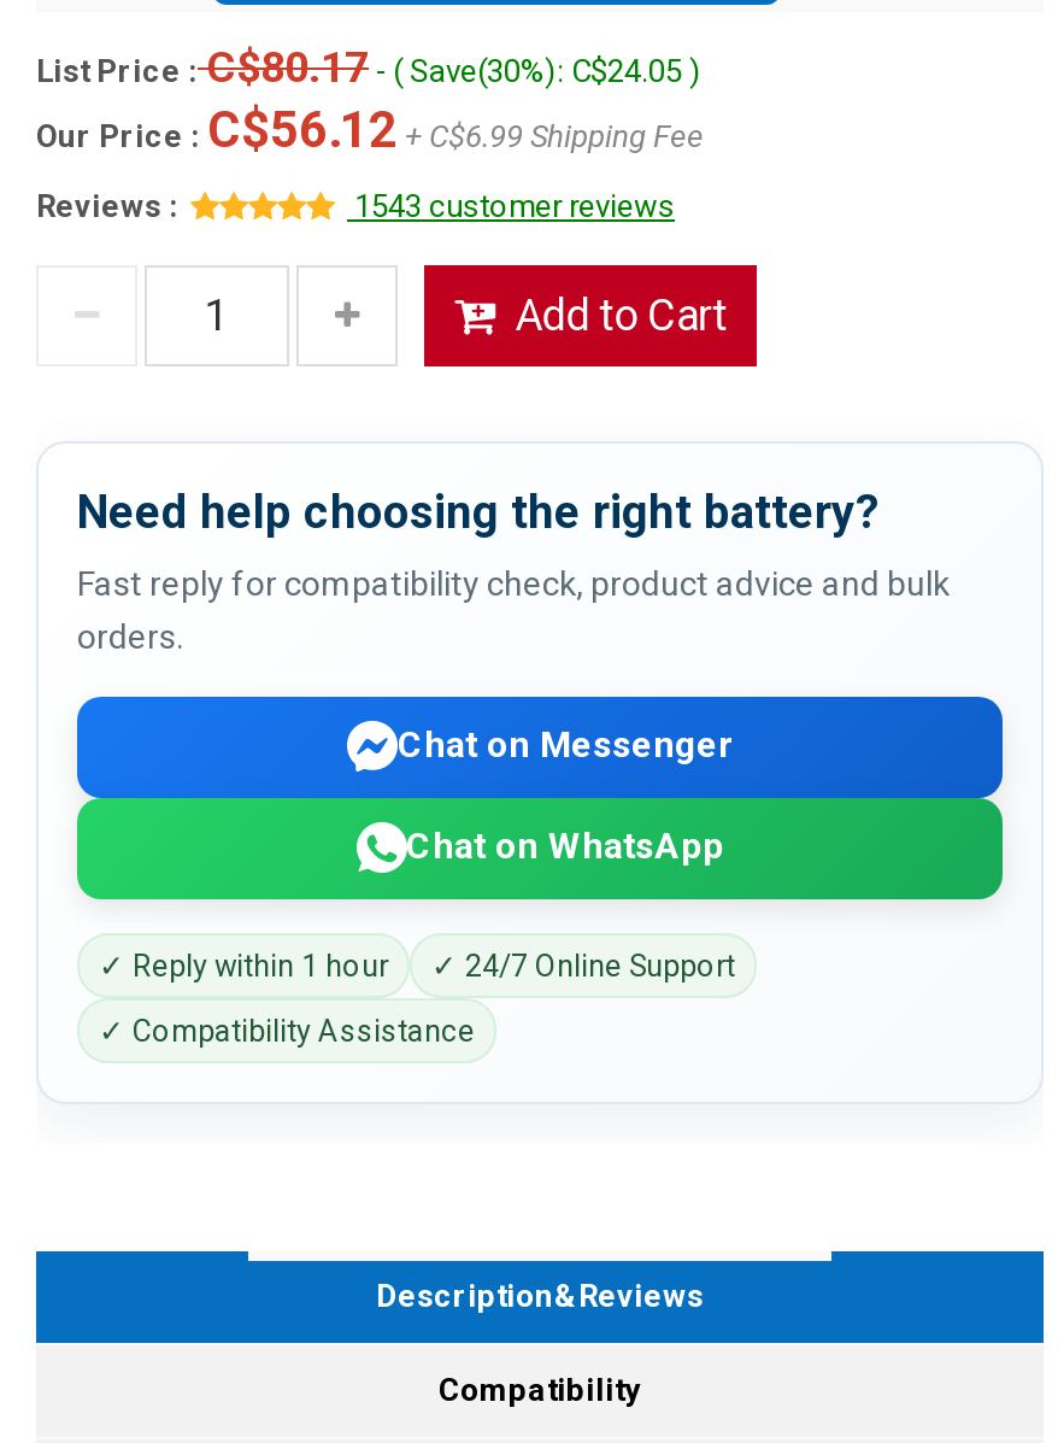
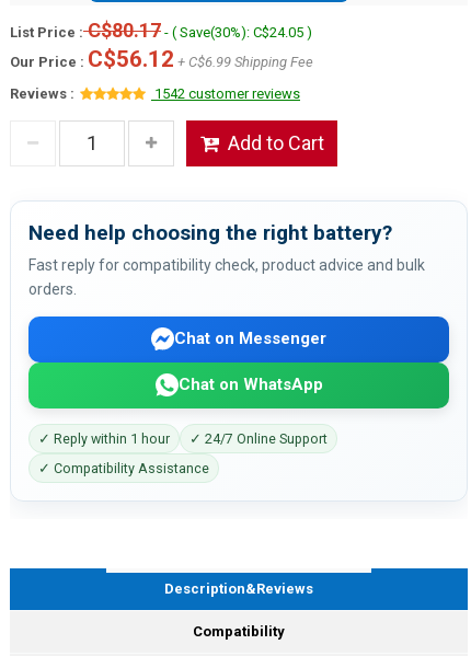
- 1543 customer reviews
+ 1542 customer reviews
